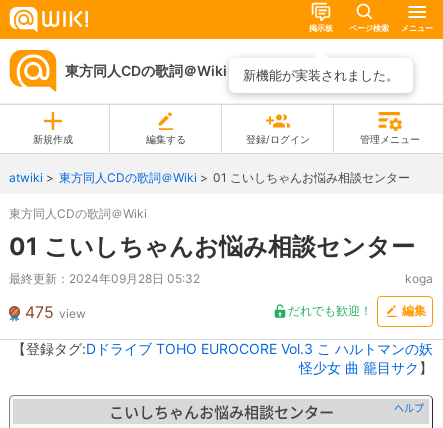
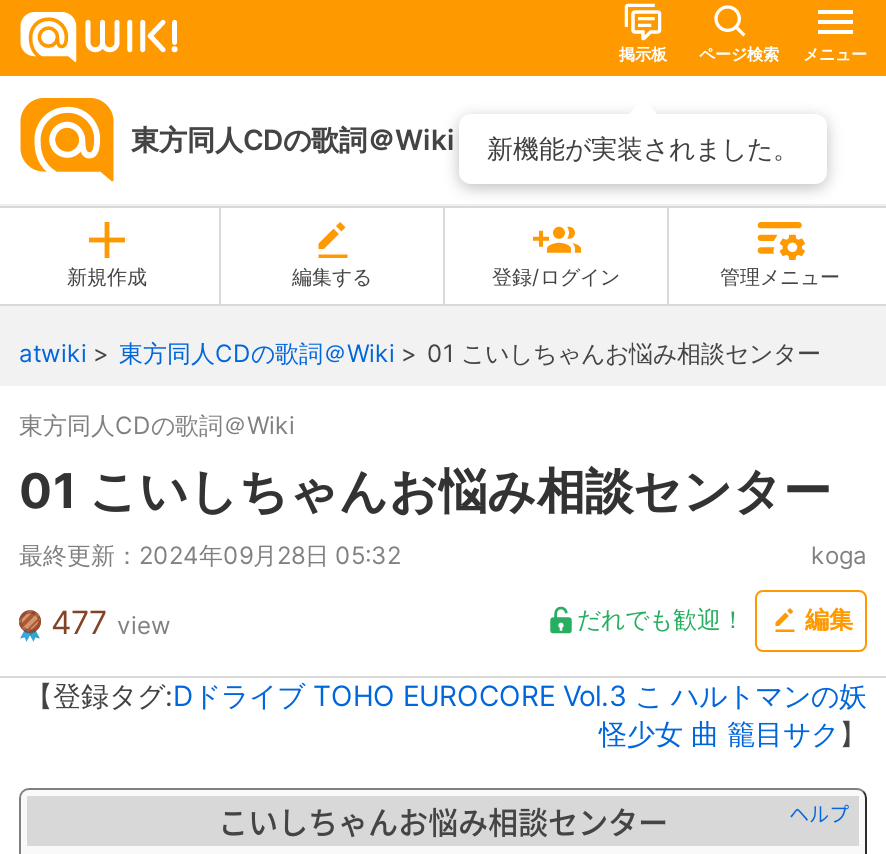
- 475 view
+ 477 view
